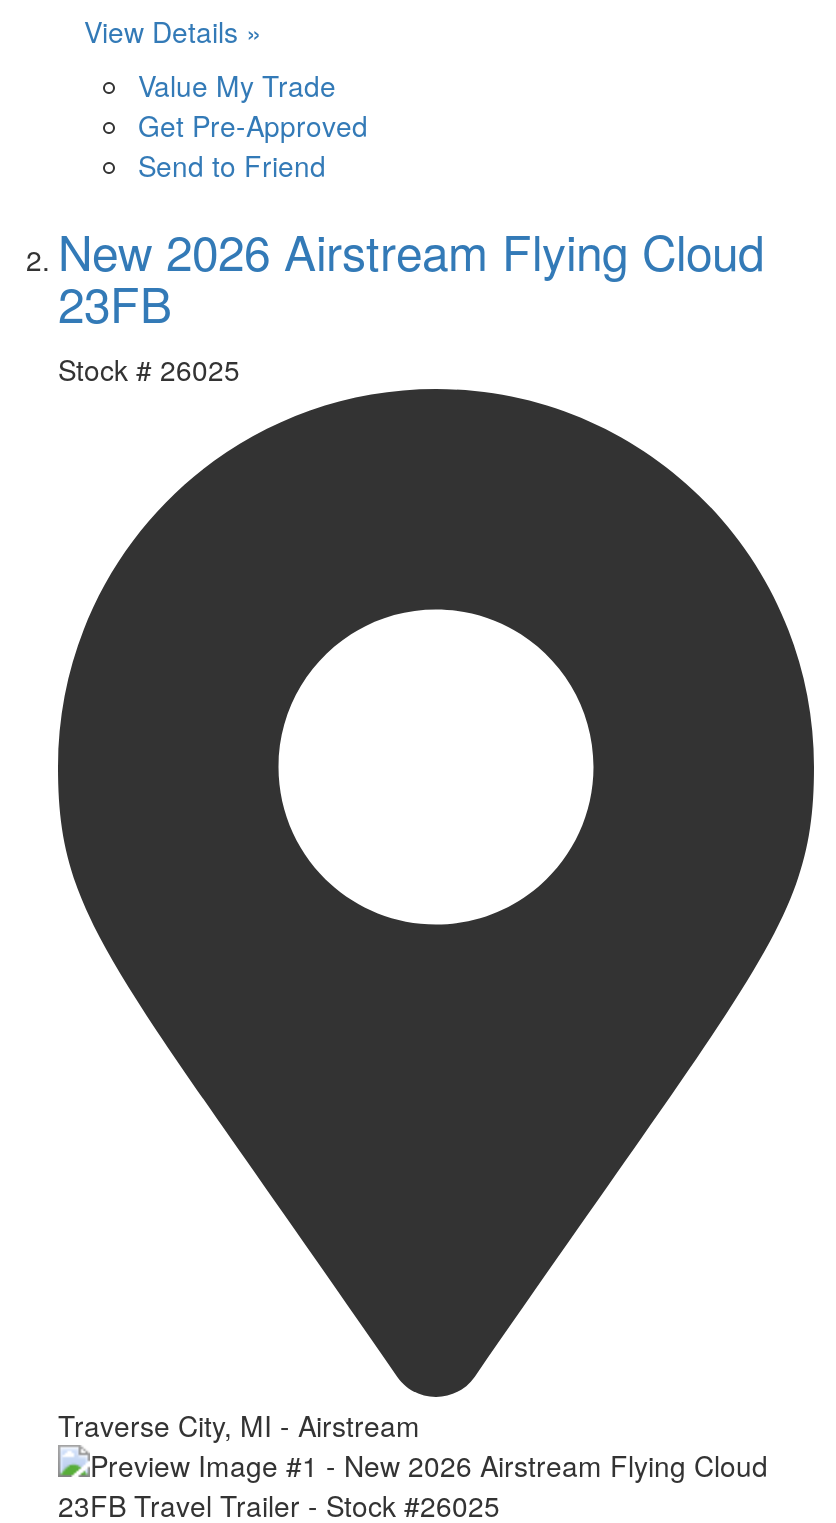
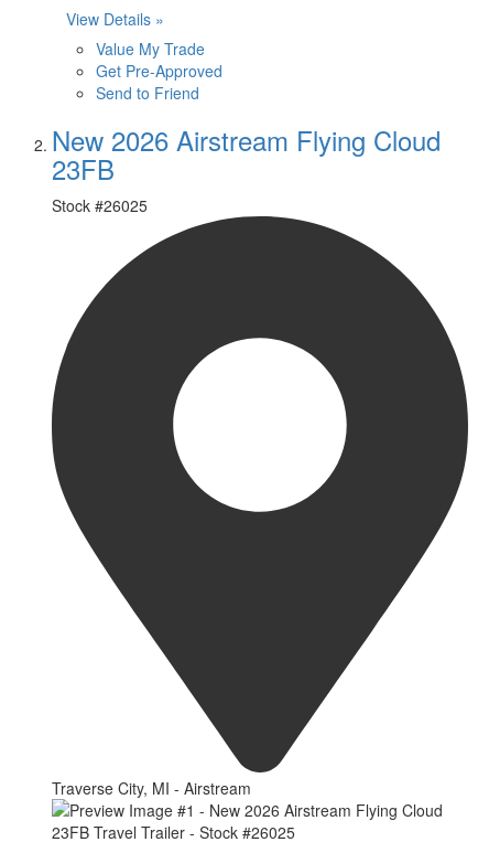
- Stock # 26025
+ Stock #26025
